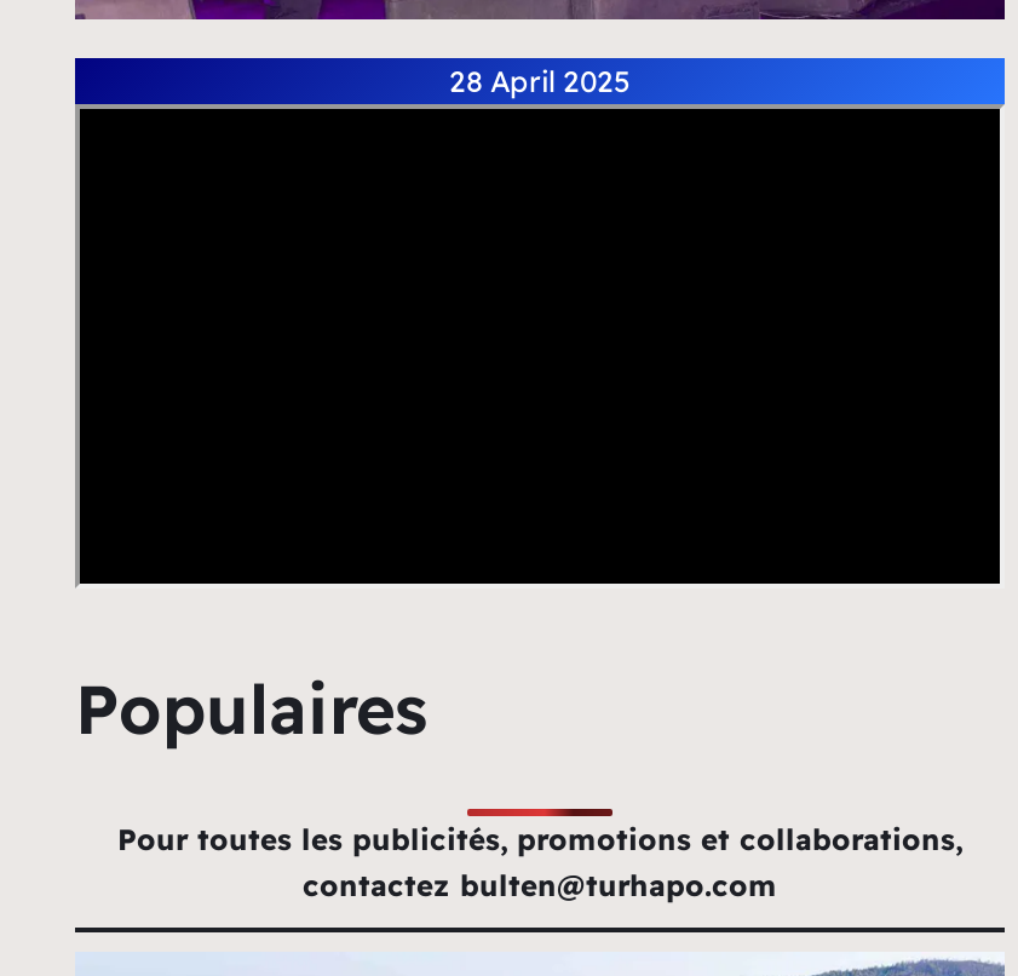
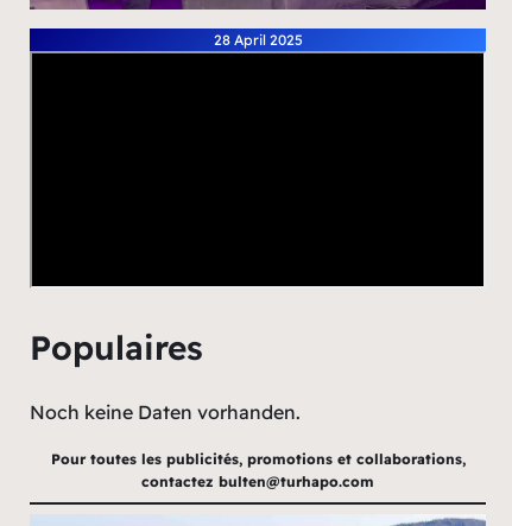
+ Noch keine Daten vorhanden.
